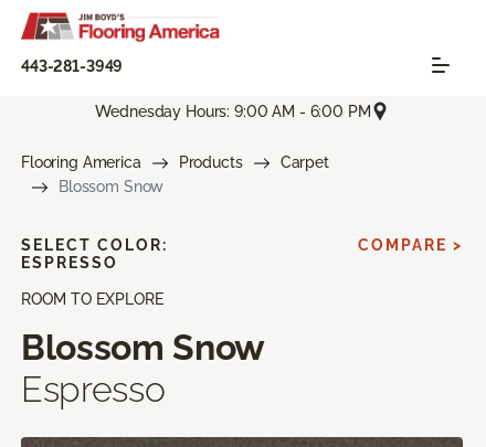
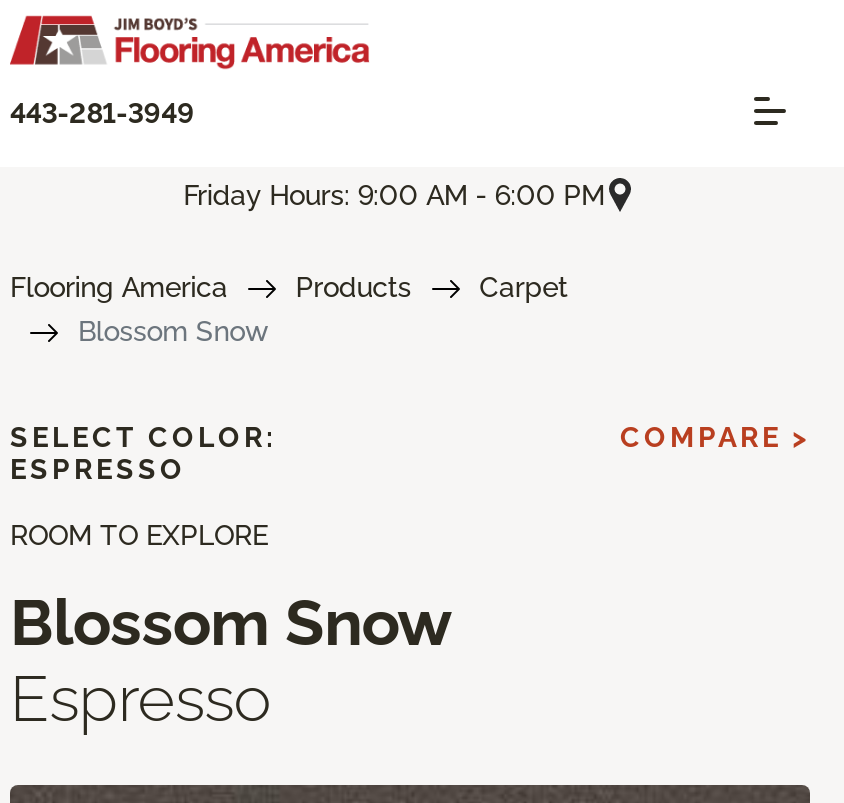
- Wednesday Hours: 9:00 AM - 6:00 PM
+ Friday Hours: 9:00 AM - 6:00 PM
